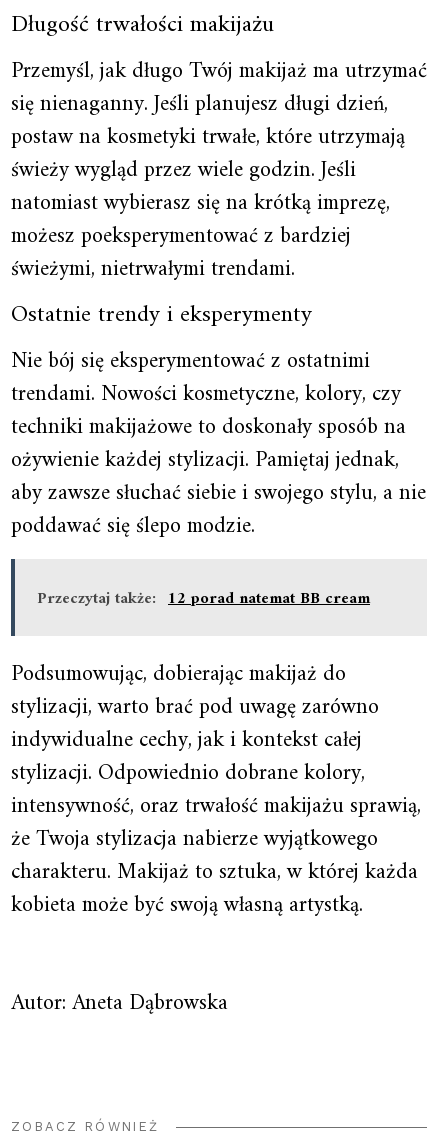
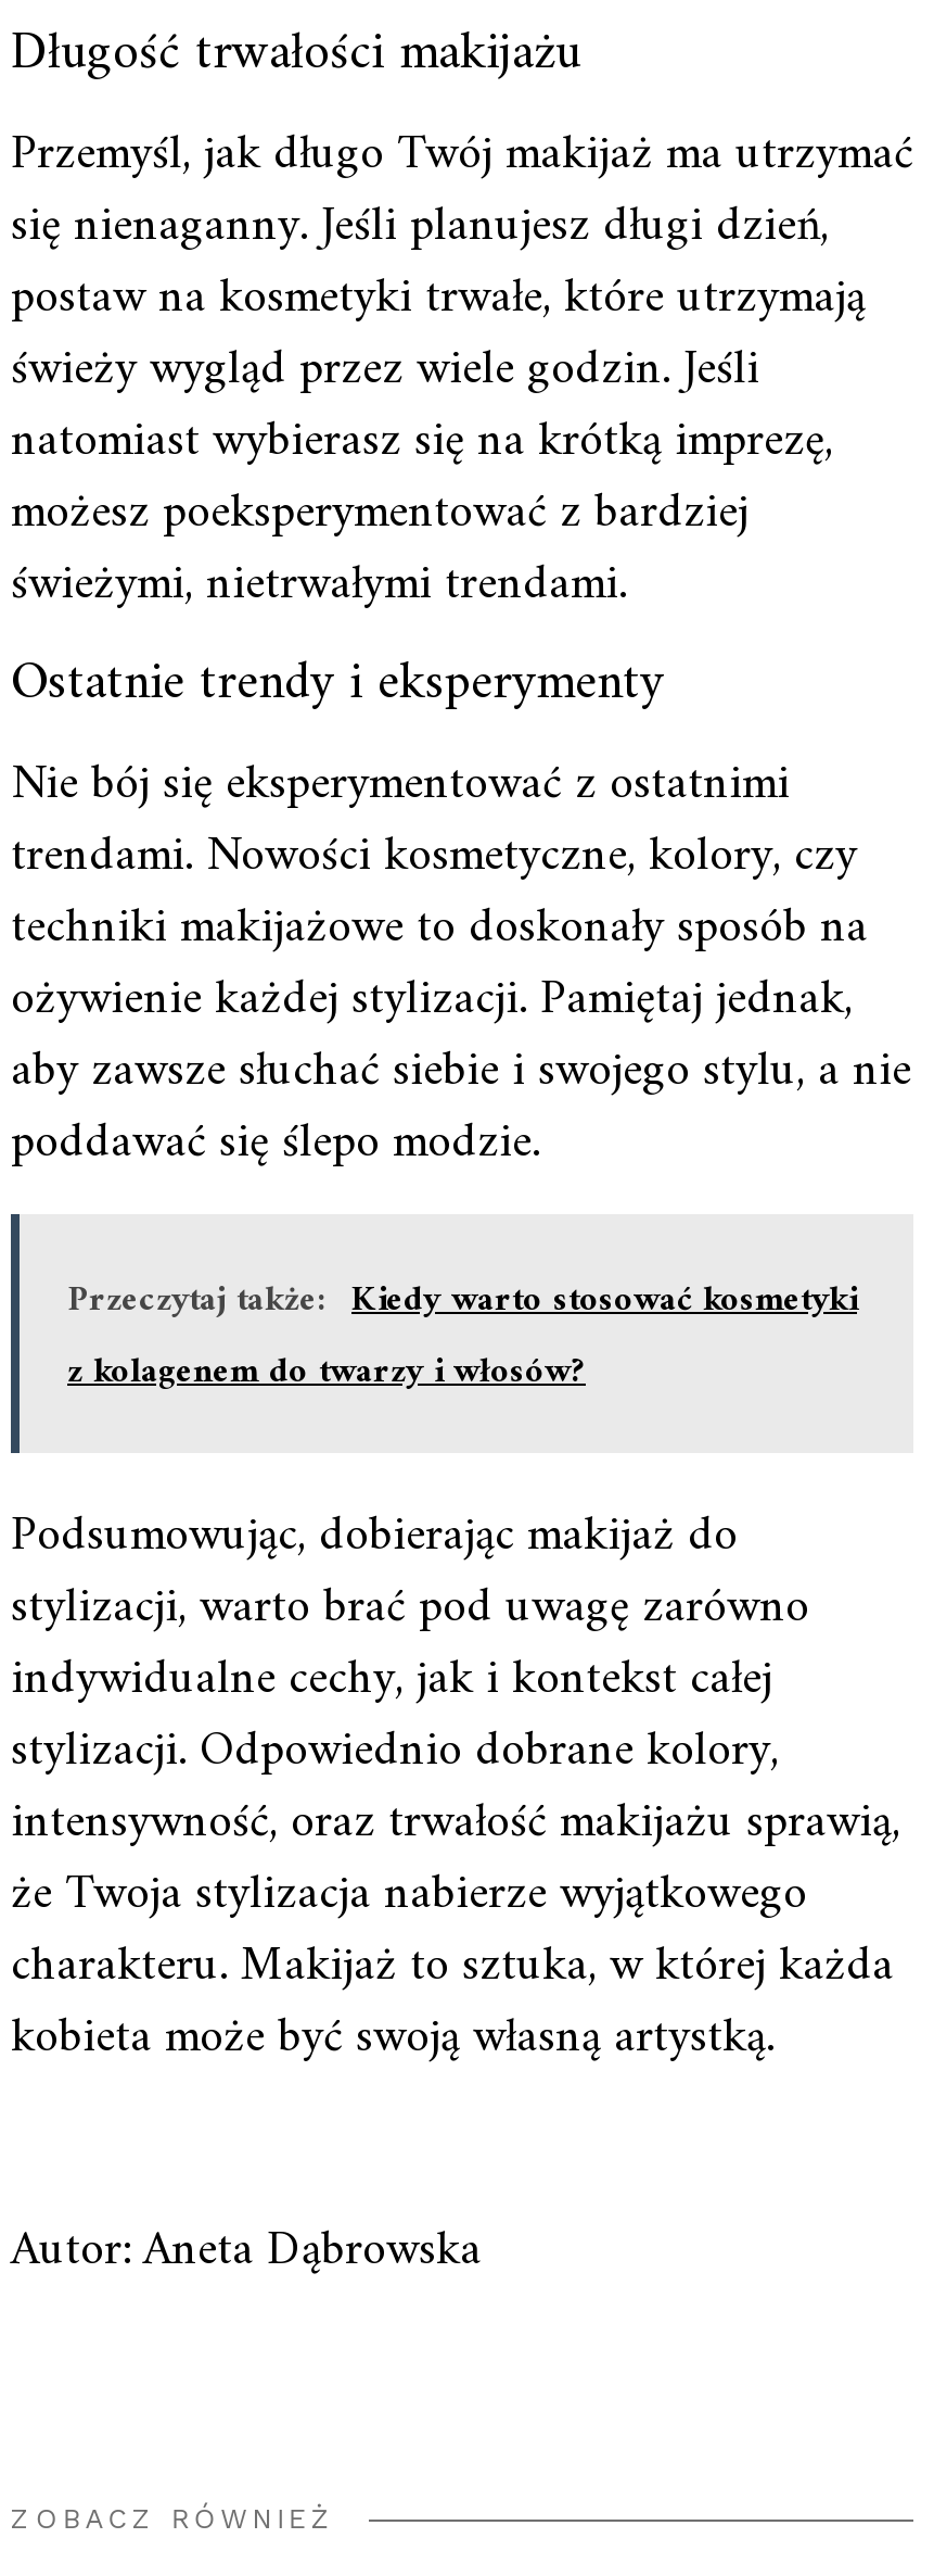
- Przeczytaj także: 12 porad natemat BB cream
+ Przeczytaj także: Kiedy warto stosować kosmetyki
+ z kolagenem do twarzy i włosów?
